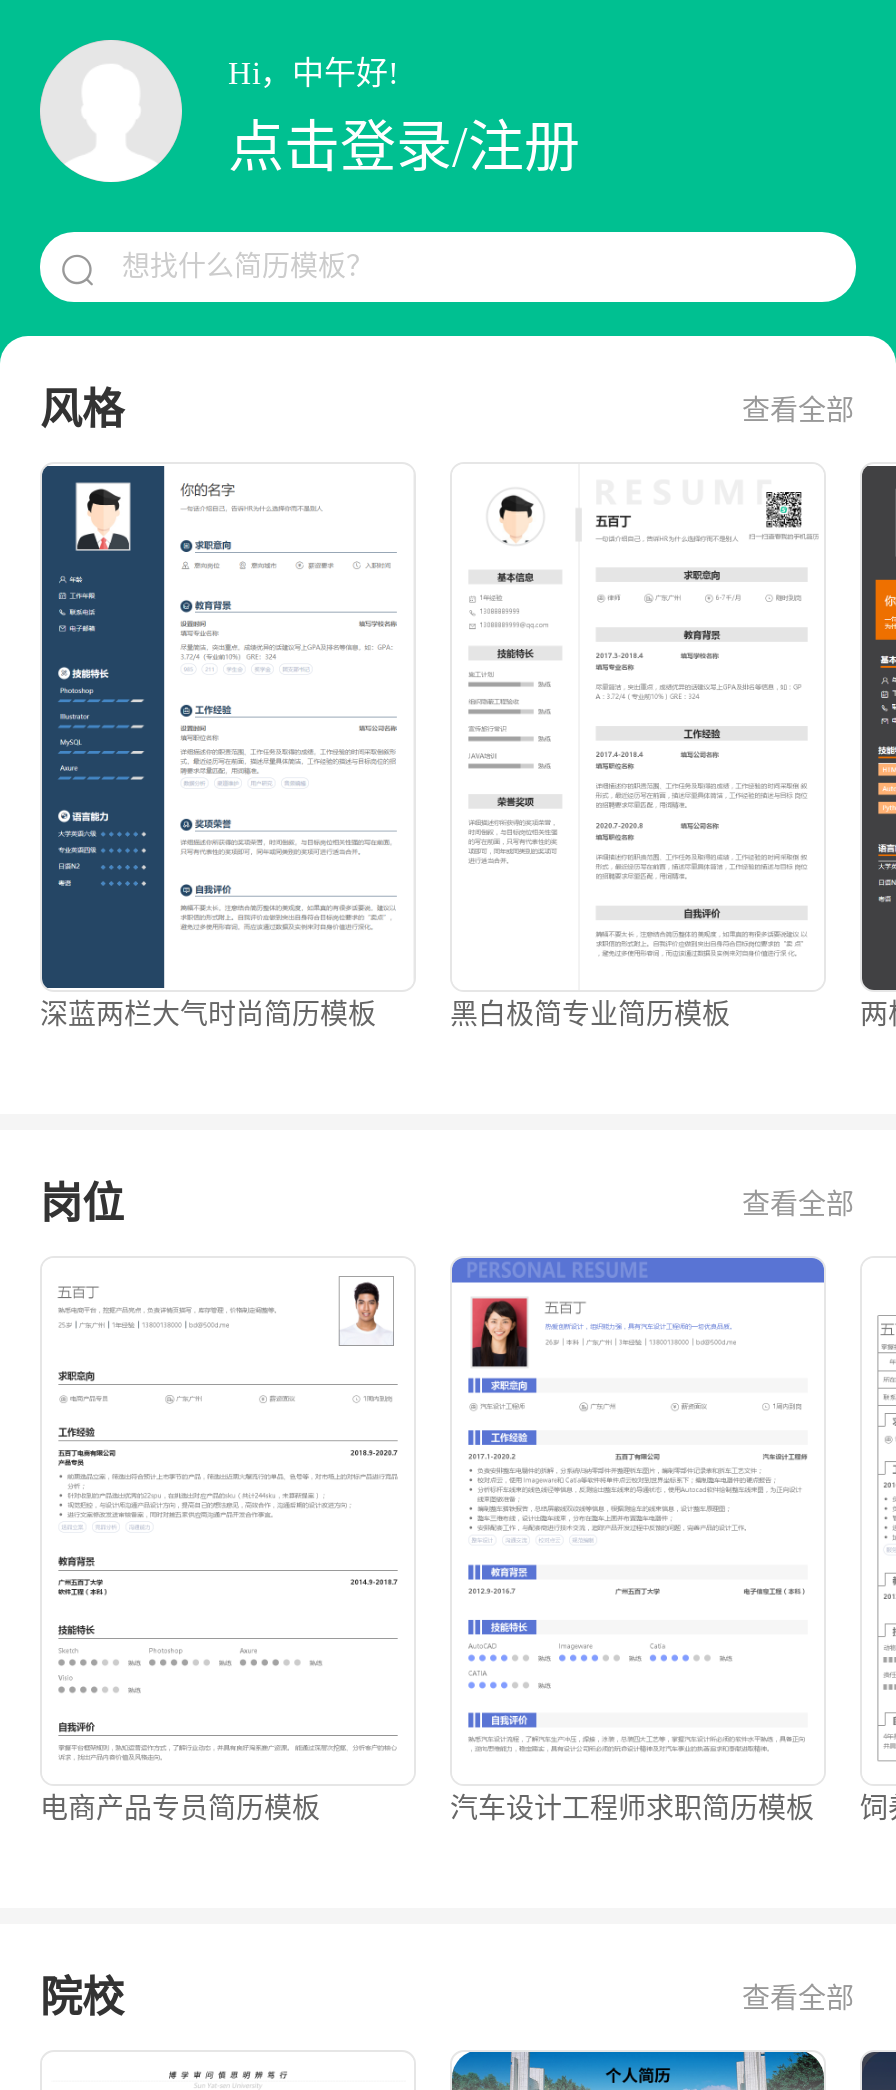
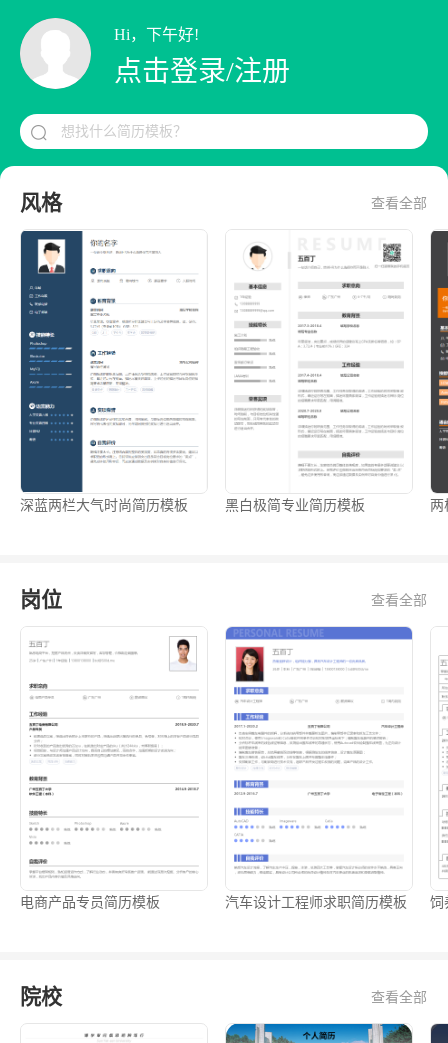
- Hi，中午好!
+ Hi，下午好!
